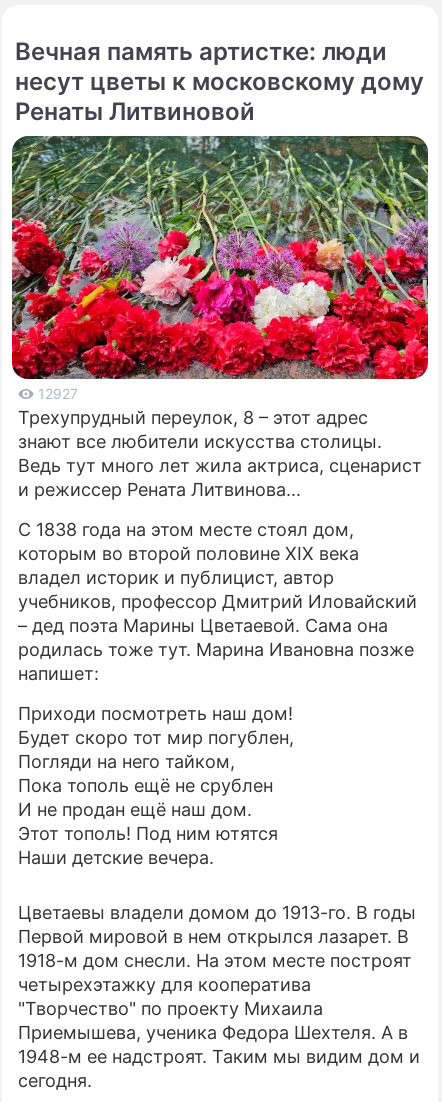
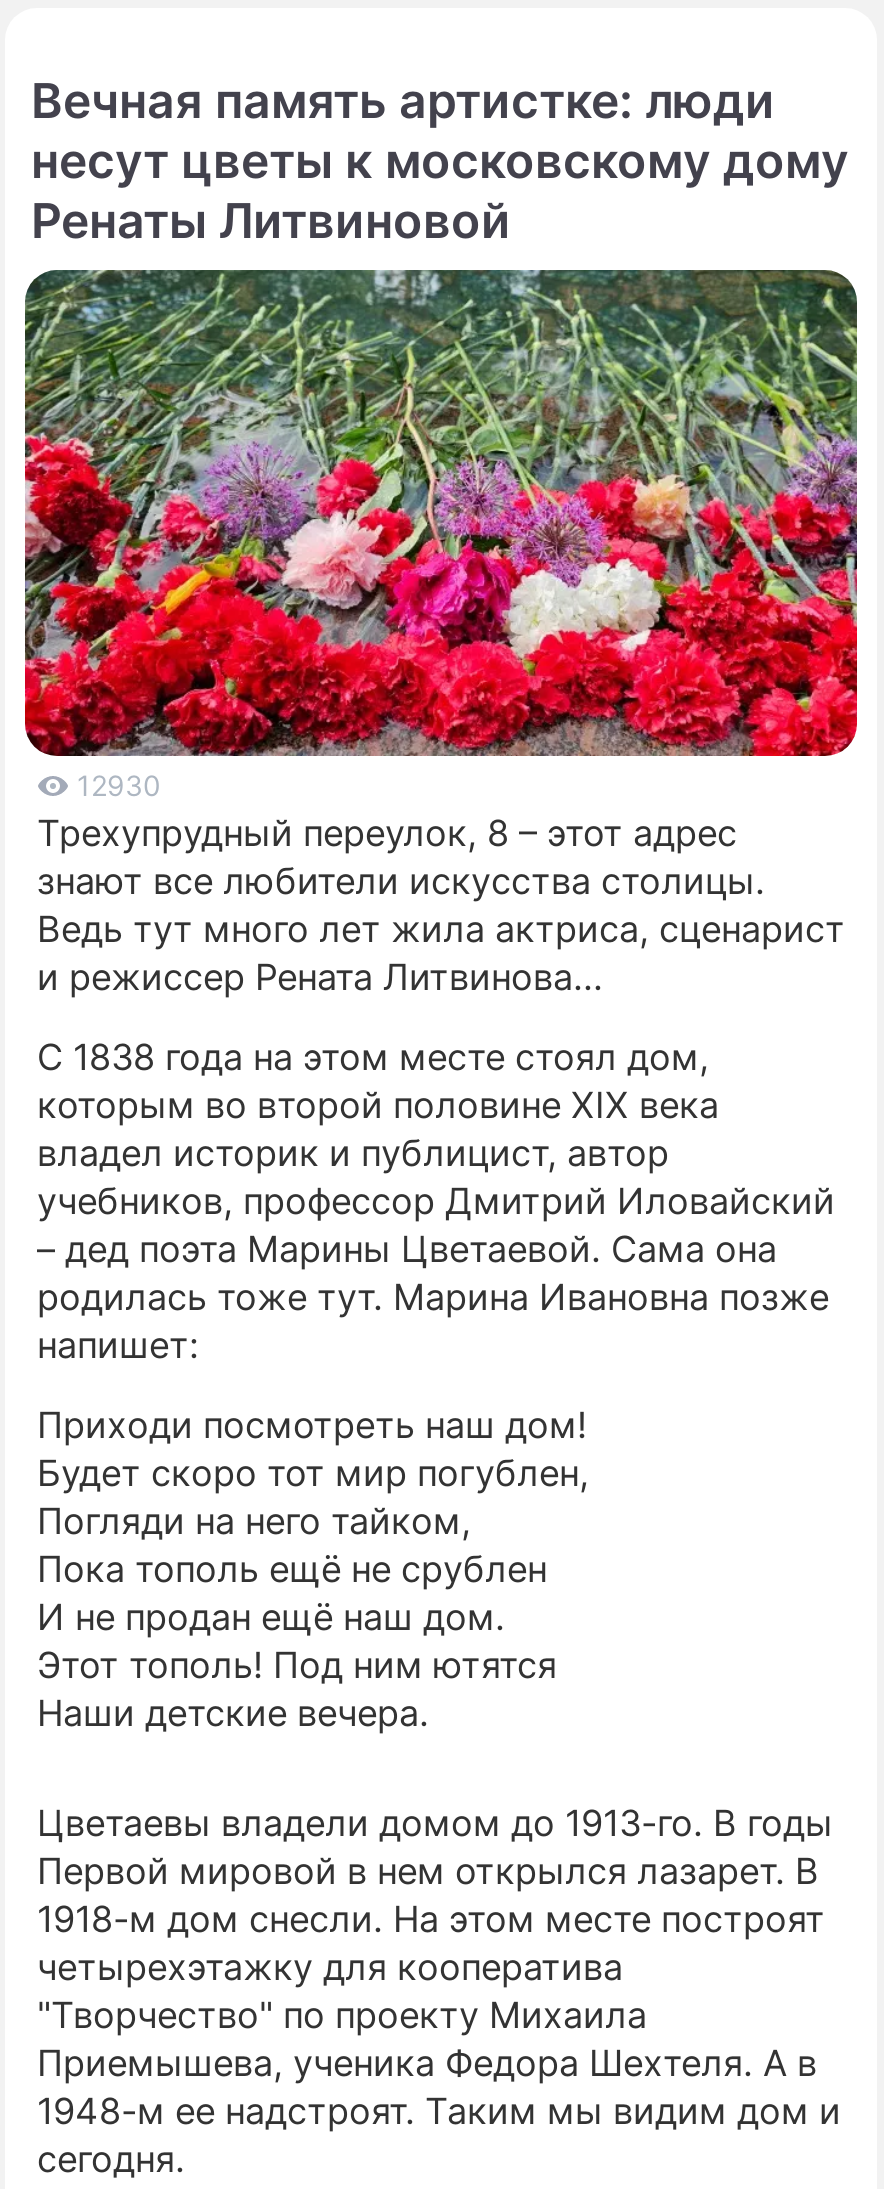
- 12927
+ 12930
